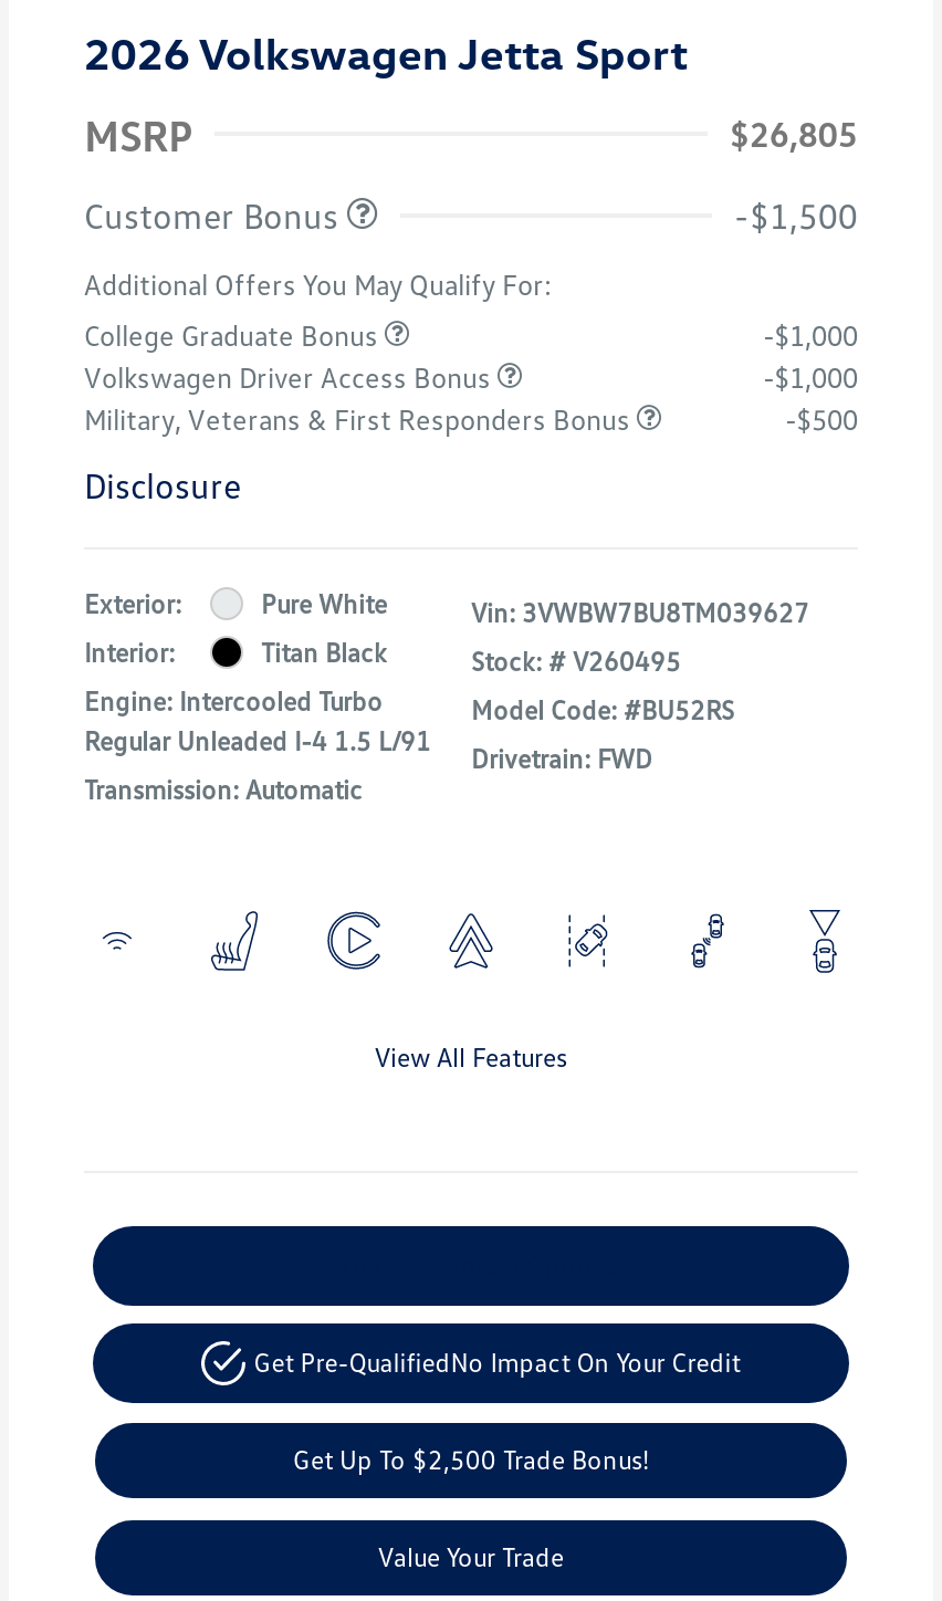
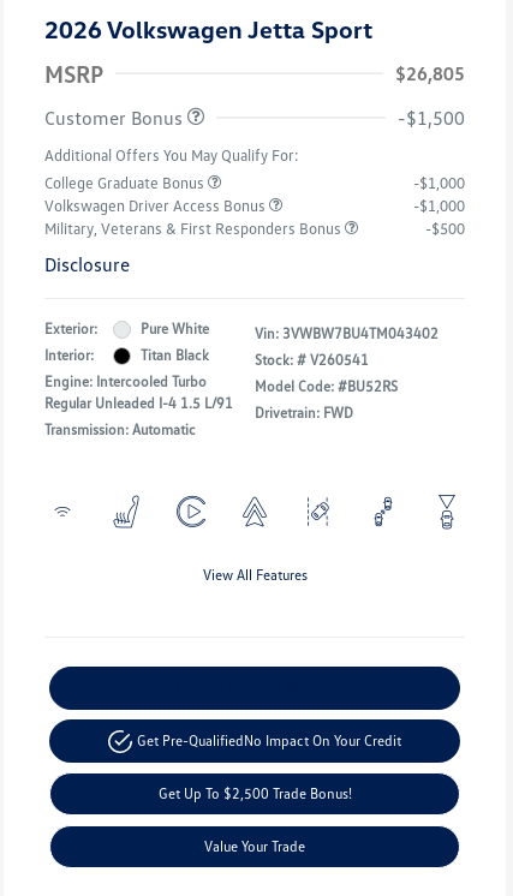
- Vin: 3VWBW7BU8TM039627
+ Vin: 3VWBW7BU4TM043402

- Stock: # V260495
+ Stock: # V260541
